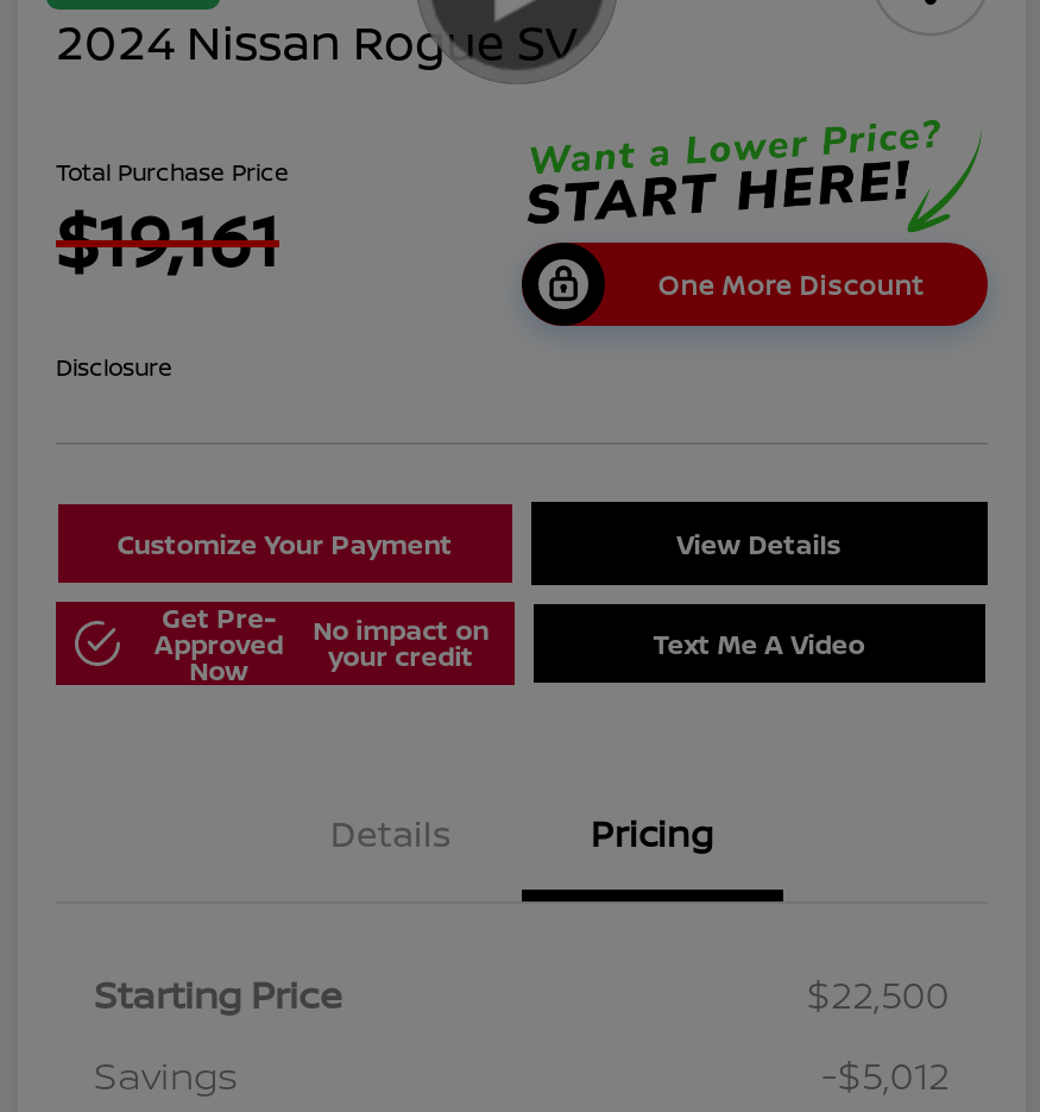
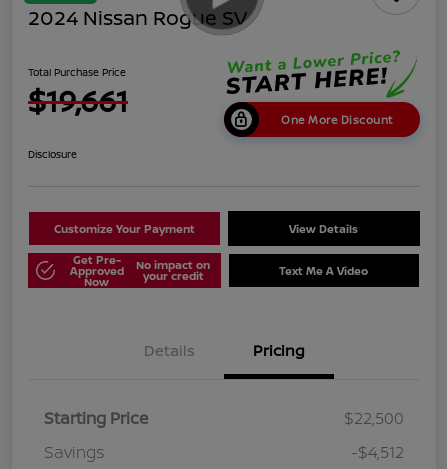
- $19,161
+ $19,661

- -$5,012
+ -$4,512
